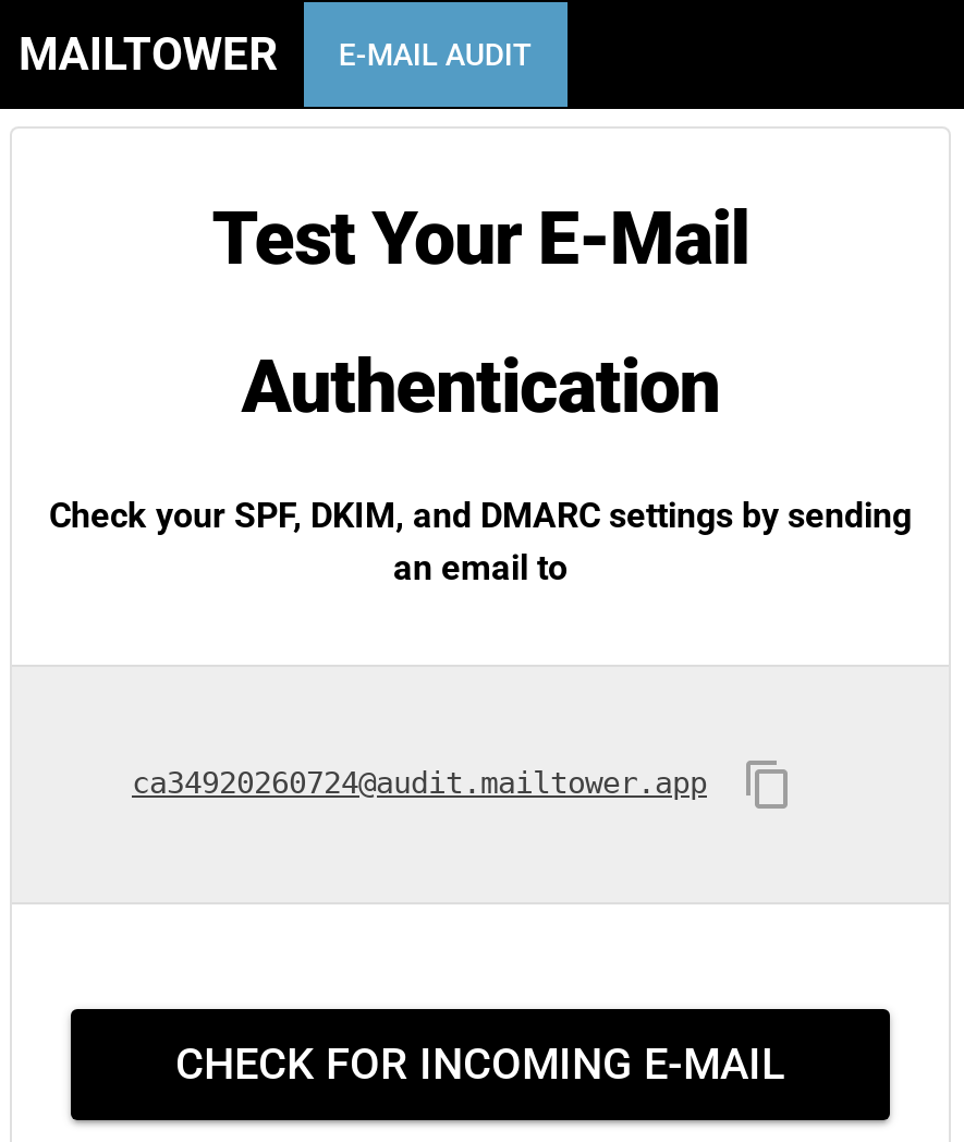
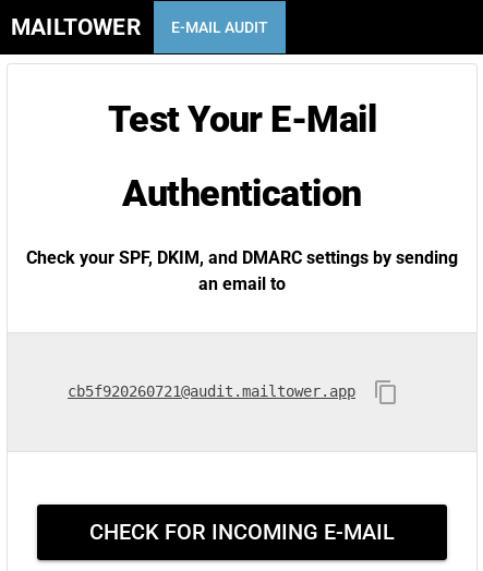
- ca34920260724@audit.mailtower.app
+ cb5f920260721@audit.mailtower.app
